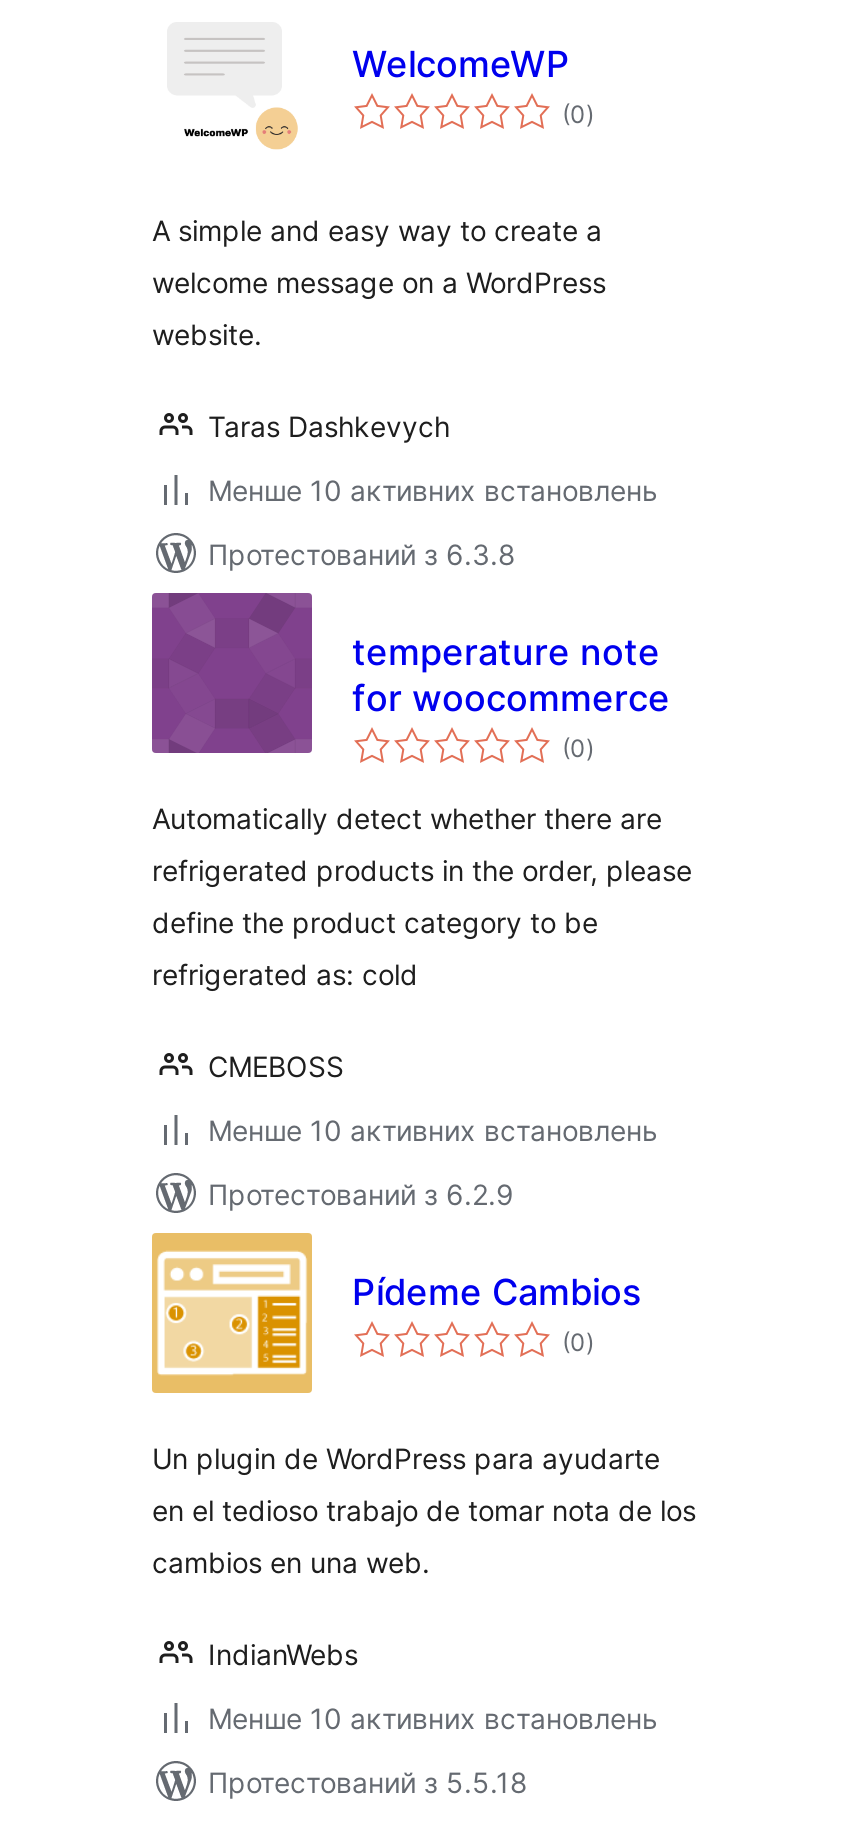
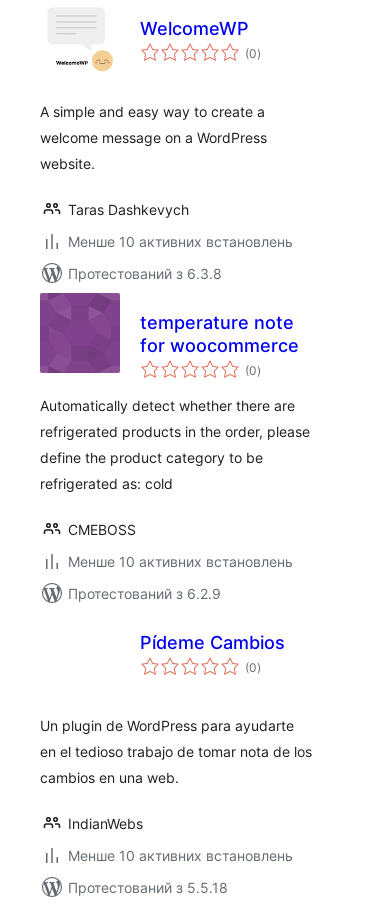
- [image]
